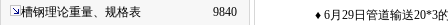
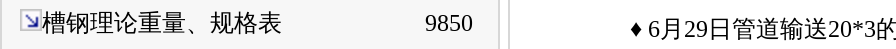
- 9840
+ 9850
